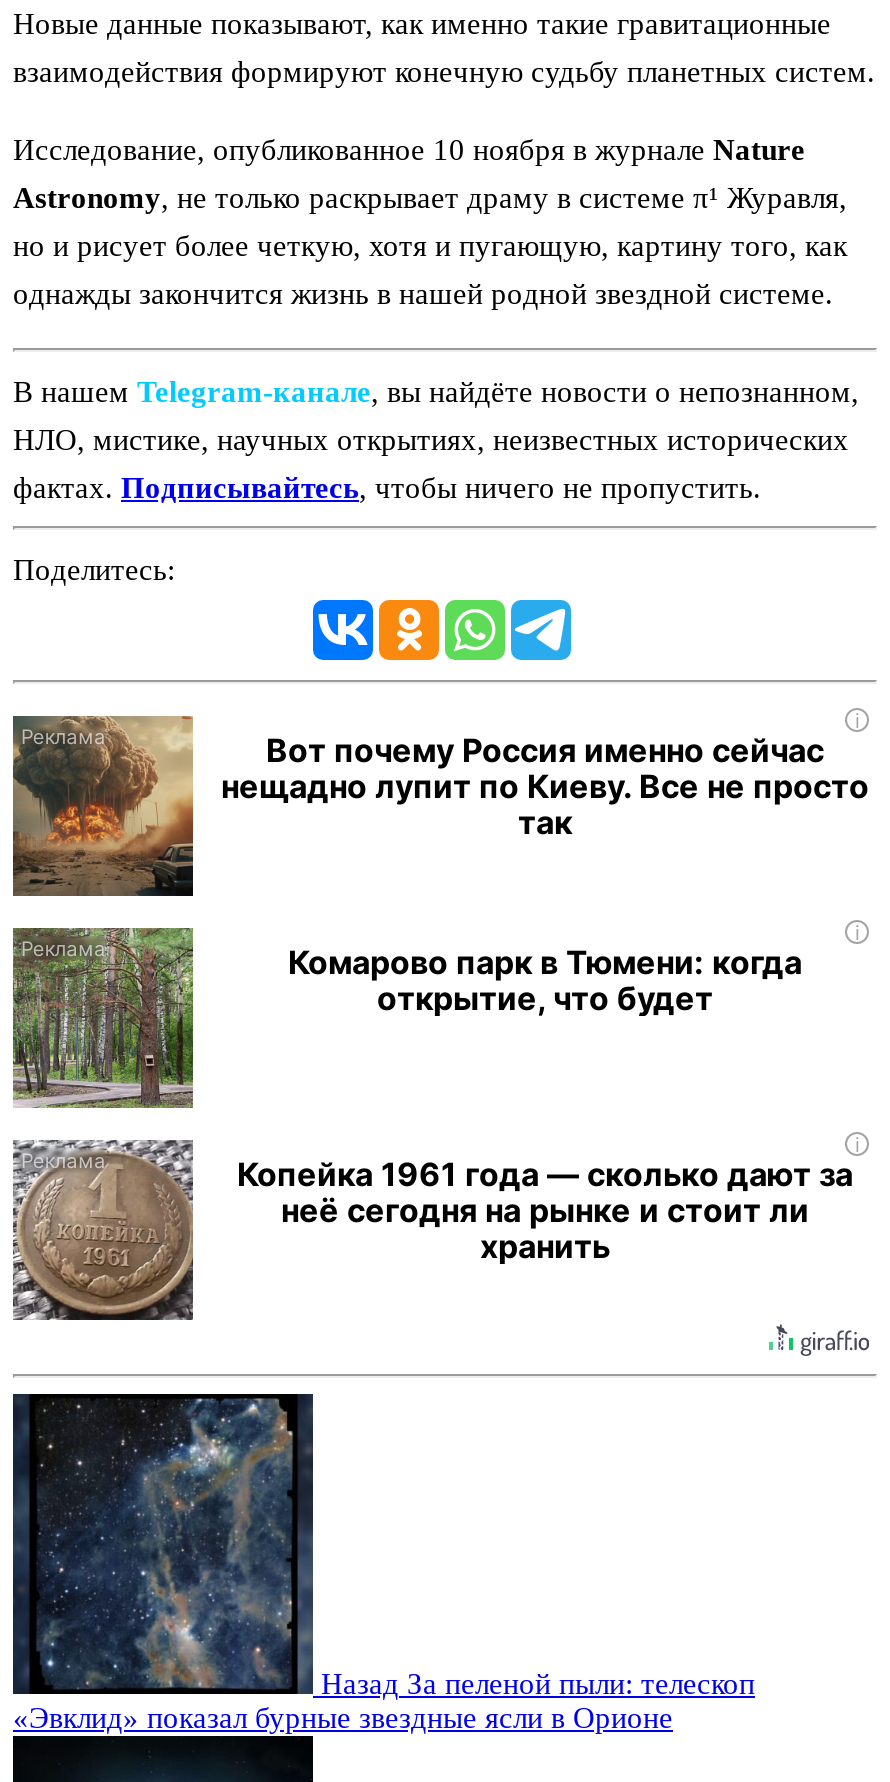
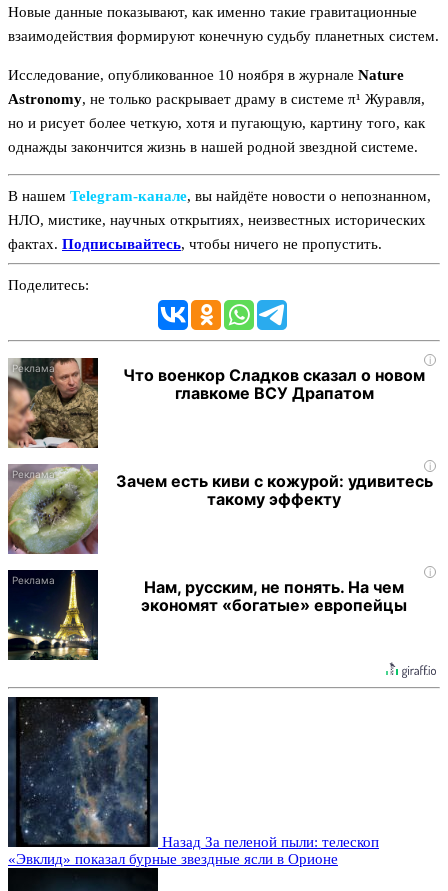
- [image]
- Вот почему Россия именно сейчас
- нещадно лупит по Киеву. Все не просто
- так
+ [image]
+ Что военкор Сладков сказал о новом
+ главкоме ВСУ Драпатом

- [image]
+ [image]

- Комарово парк в Тюмени: когда
- открытие, что будет
+ Зачем есть киви с кожурой: удивитесь
+ такому эффекту

- [image]
+ [image]

- Копейка 1961 года — сколько дают за
- неё сегодня на рынке и стоит ли
- хранить
+ Нам, русским, не понять. На чем
+ экономят «богатые» европейцы
